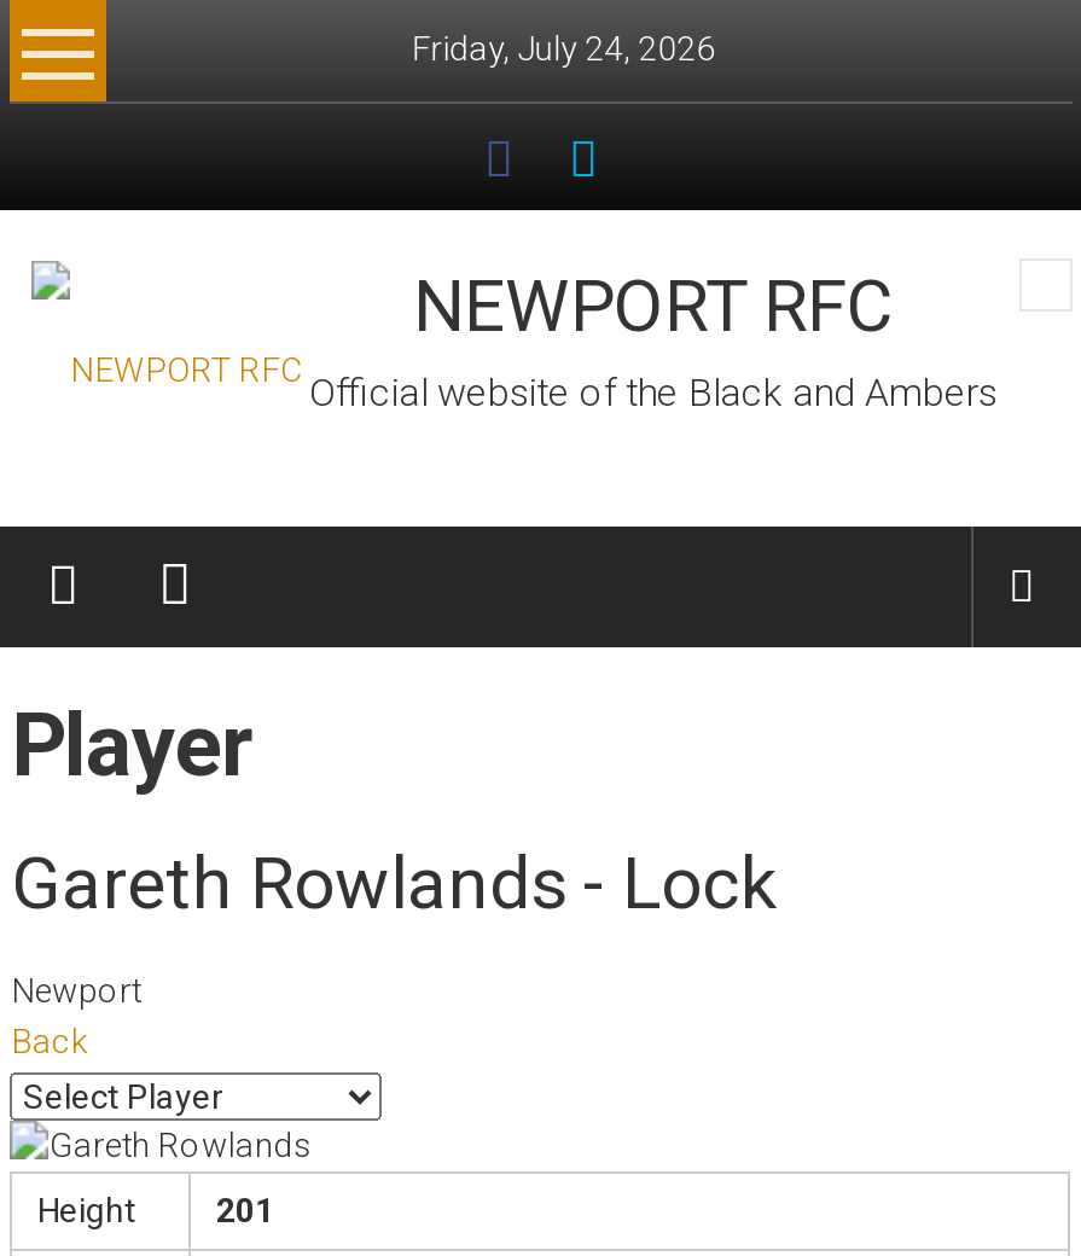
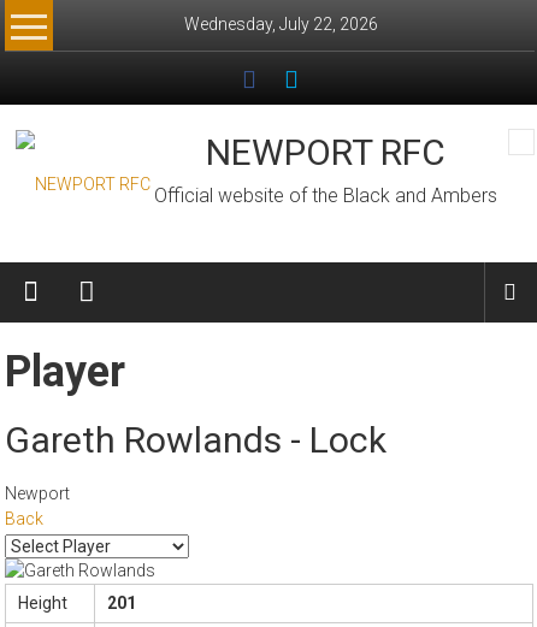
- Friday, July 24, 2026
+ Wednesday, July 22, 2026
